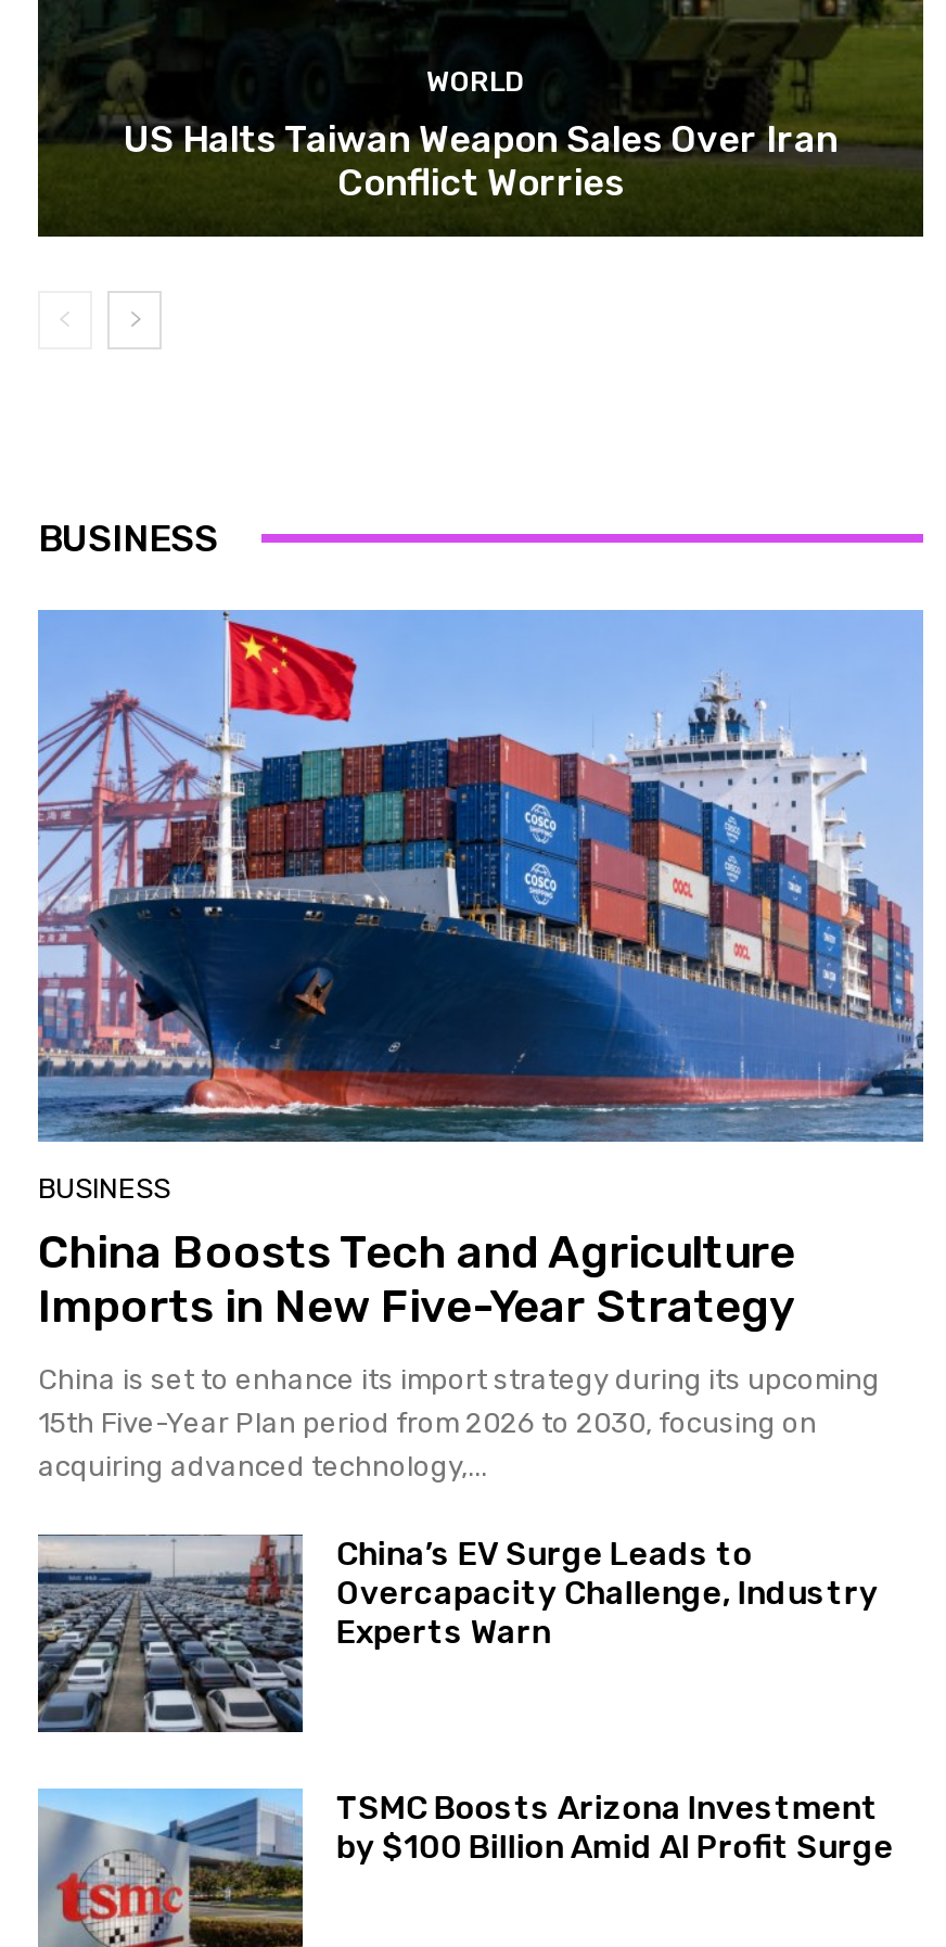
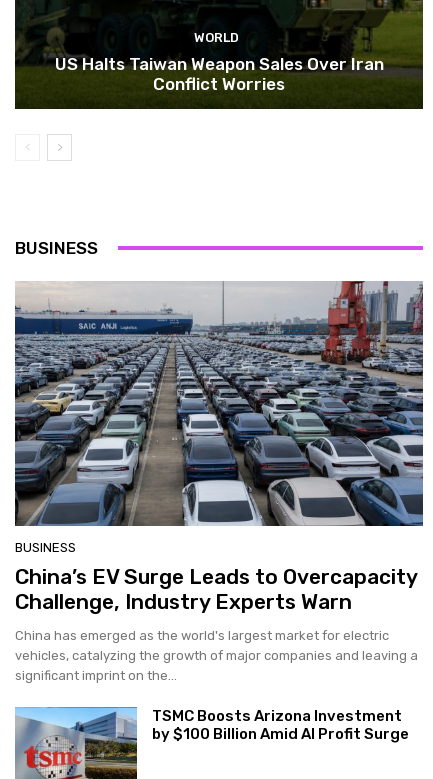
- [image]
- China Boosts Tech and Agriculture
- Imports in New Five-Year Strategy
- China is set to enhance its import strategy during its upcoming
- 15th Five-Year Plan period from 2026 to 2030, focusing on
- acquiring advanced technology,...
- China’s EV Surge Leads to
- Overcapacity Challenge, Industry
- Experts Warn
+ [image]
+ China’s EV Surge Leads to Overcapacity
+ Challenge, Industry Experts Warn
+ China has emerged as the world's largest market for electric
+ vehicles, catalyzing the growth of major companies and leaving a
+ significant imprint on the...
